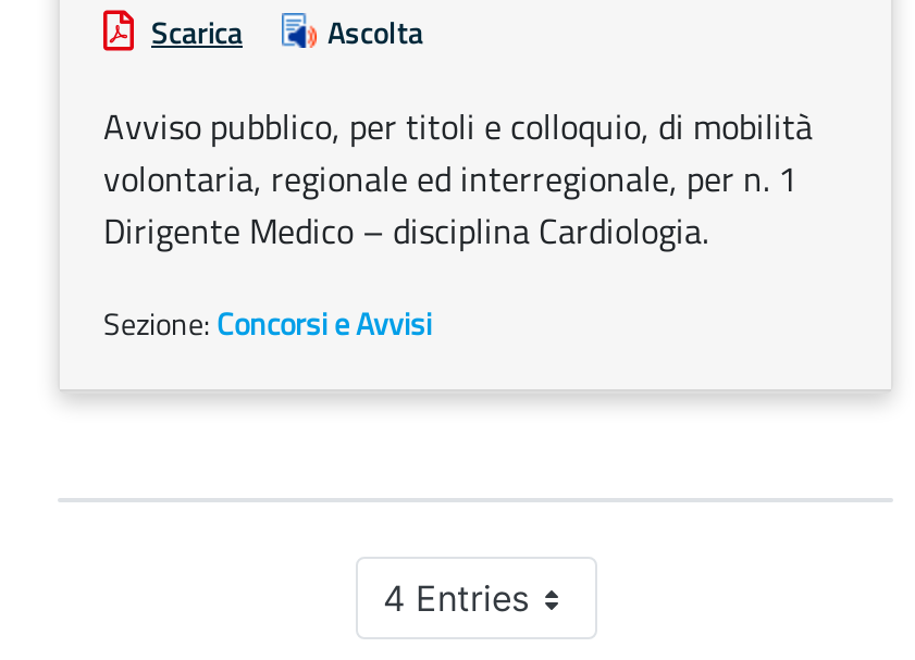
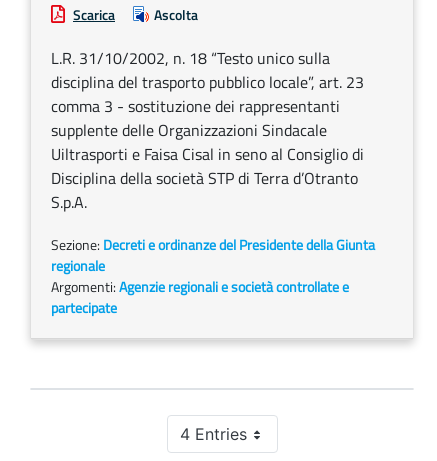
- Avviso pubblico, per titoli e colloquio, di mobilità
- volontaria, regionale ed interregionale, per n. 1
- Dirigente Medico – disciplina Cardiologia.
+ L.R. 31/10/2002, n. 18 “Testo unico sulla
+ disciplina del trasporto pubblico locale”, art. 23
+ comma 3 - sostituzione dei rappresentanti
+ supplente delle Organizzazioni Sindacale
+ Uiltrasporti e Faisa Cisal in seno al Consiglio di
+ Disciplina della società STP di Terra d’Otranto
+ S.p.A.

- Sezione: Concorsi e Avvisi
+ Sezione: Decreti e ordinanze del Presidente della Giunta
+ regionale
+ Argomenti: Agenzie regionali e società controllate e
+ partecipate
